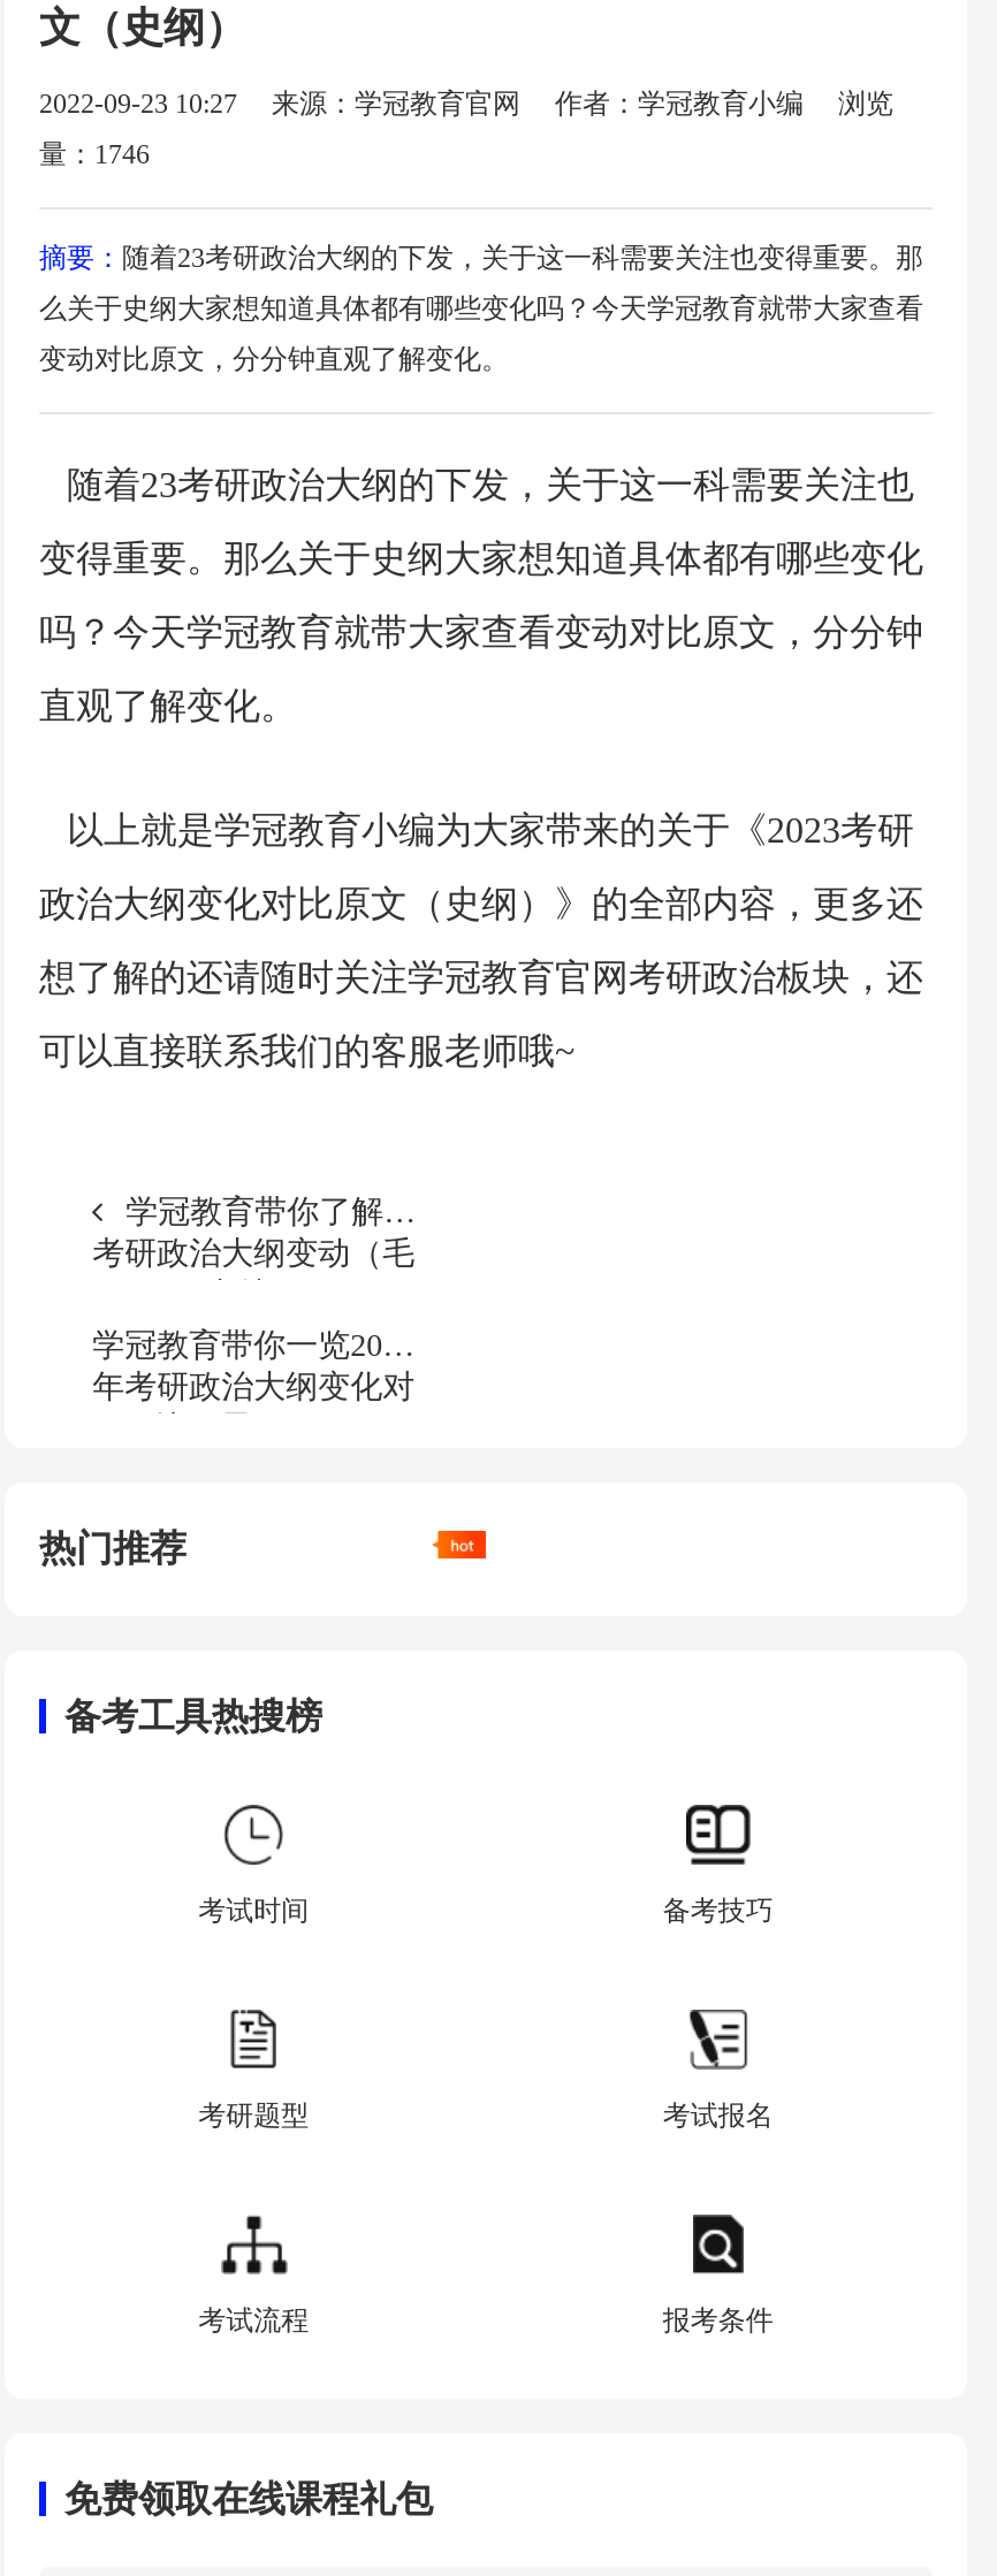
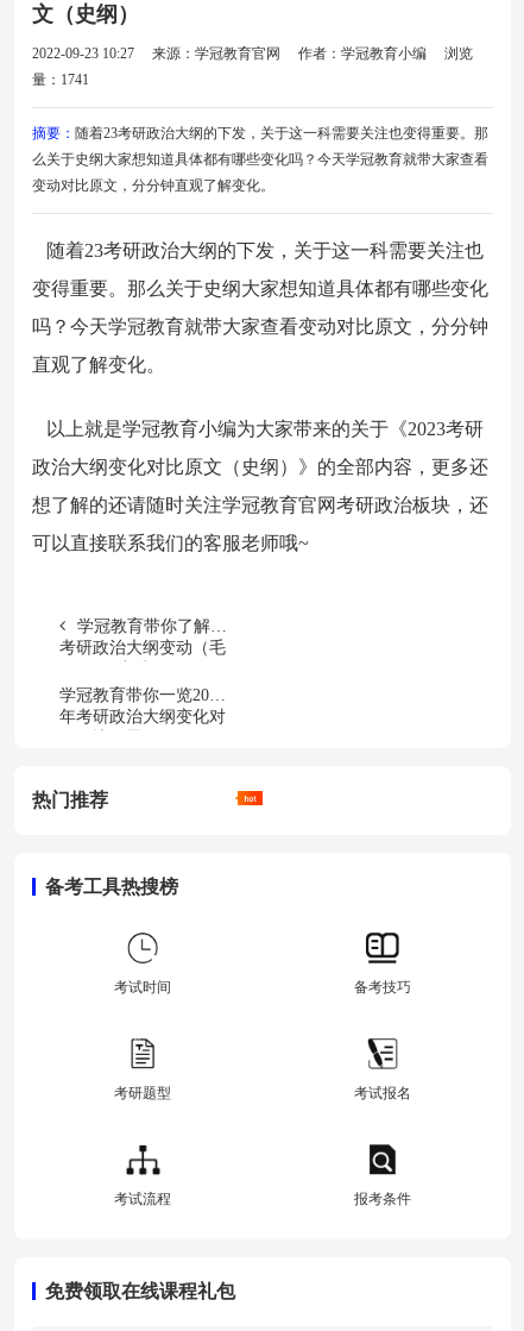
- 量：1746
+ 量：1741
